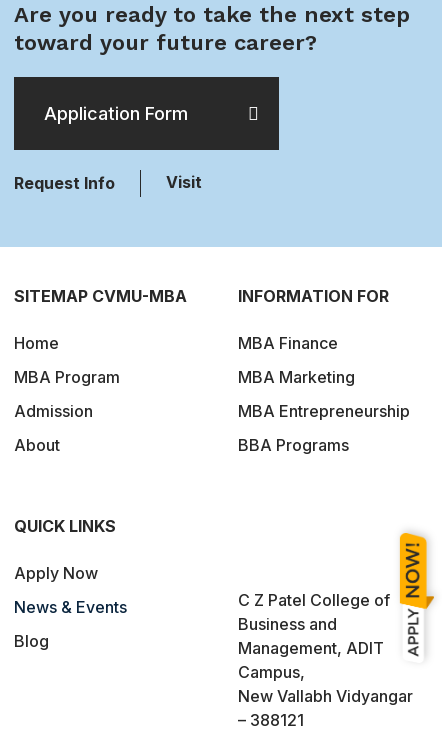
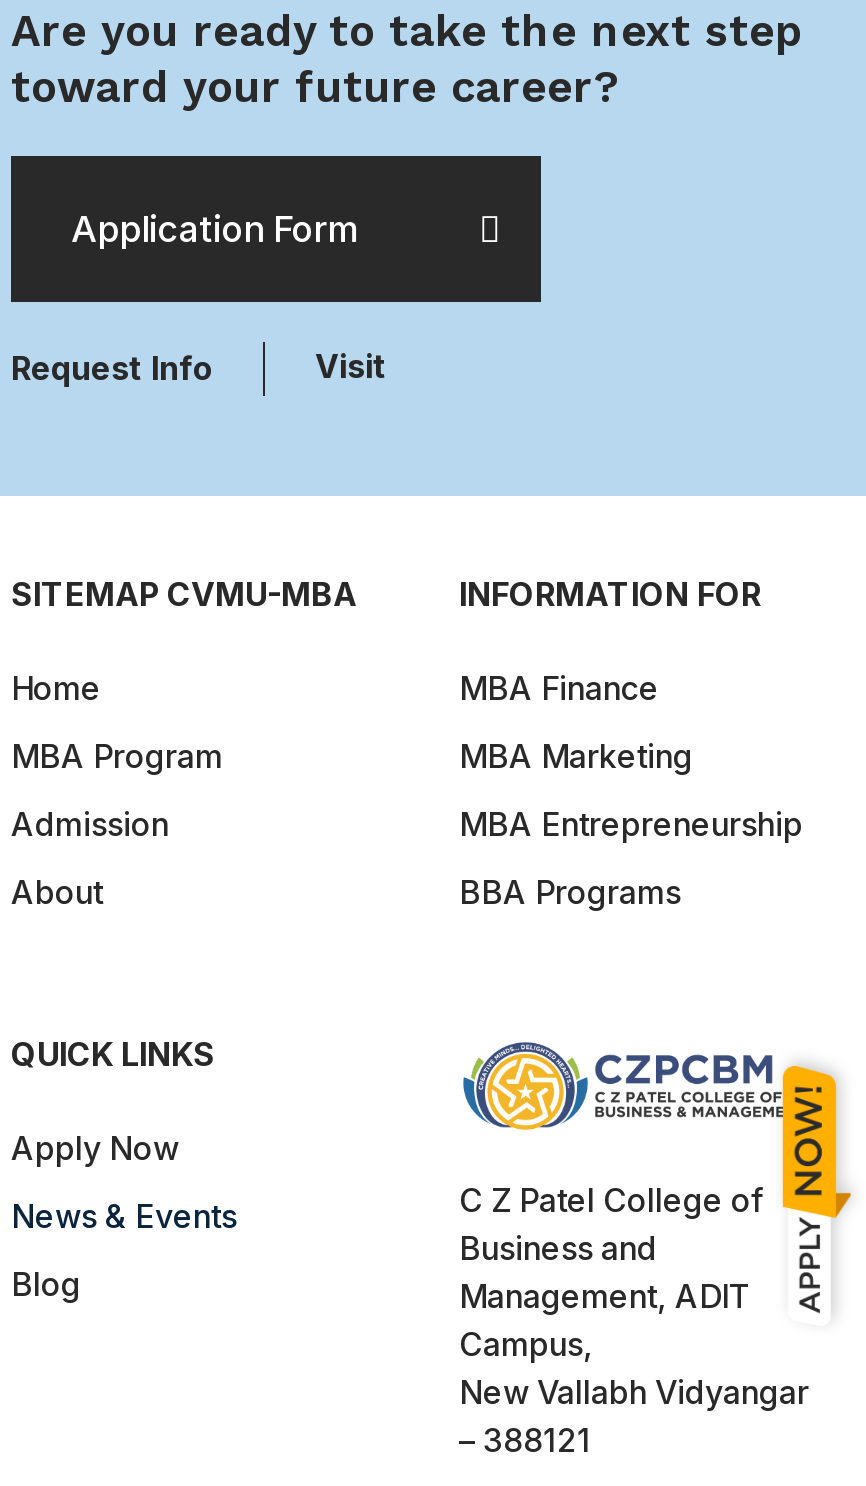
+ [image]
